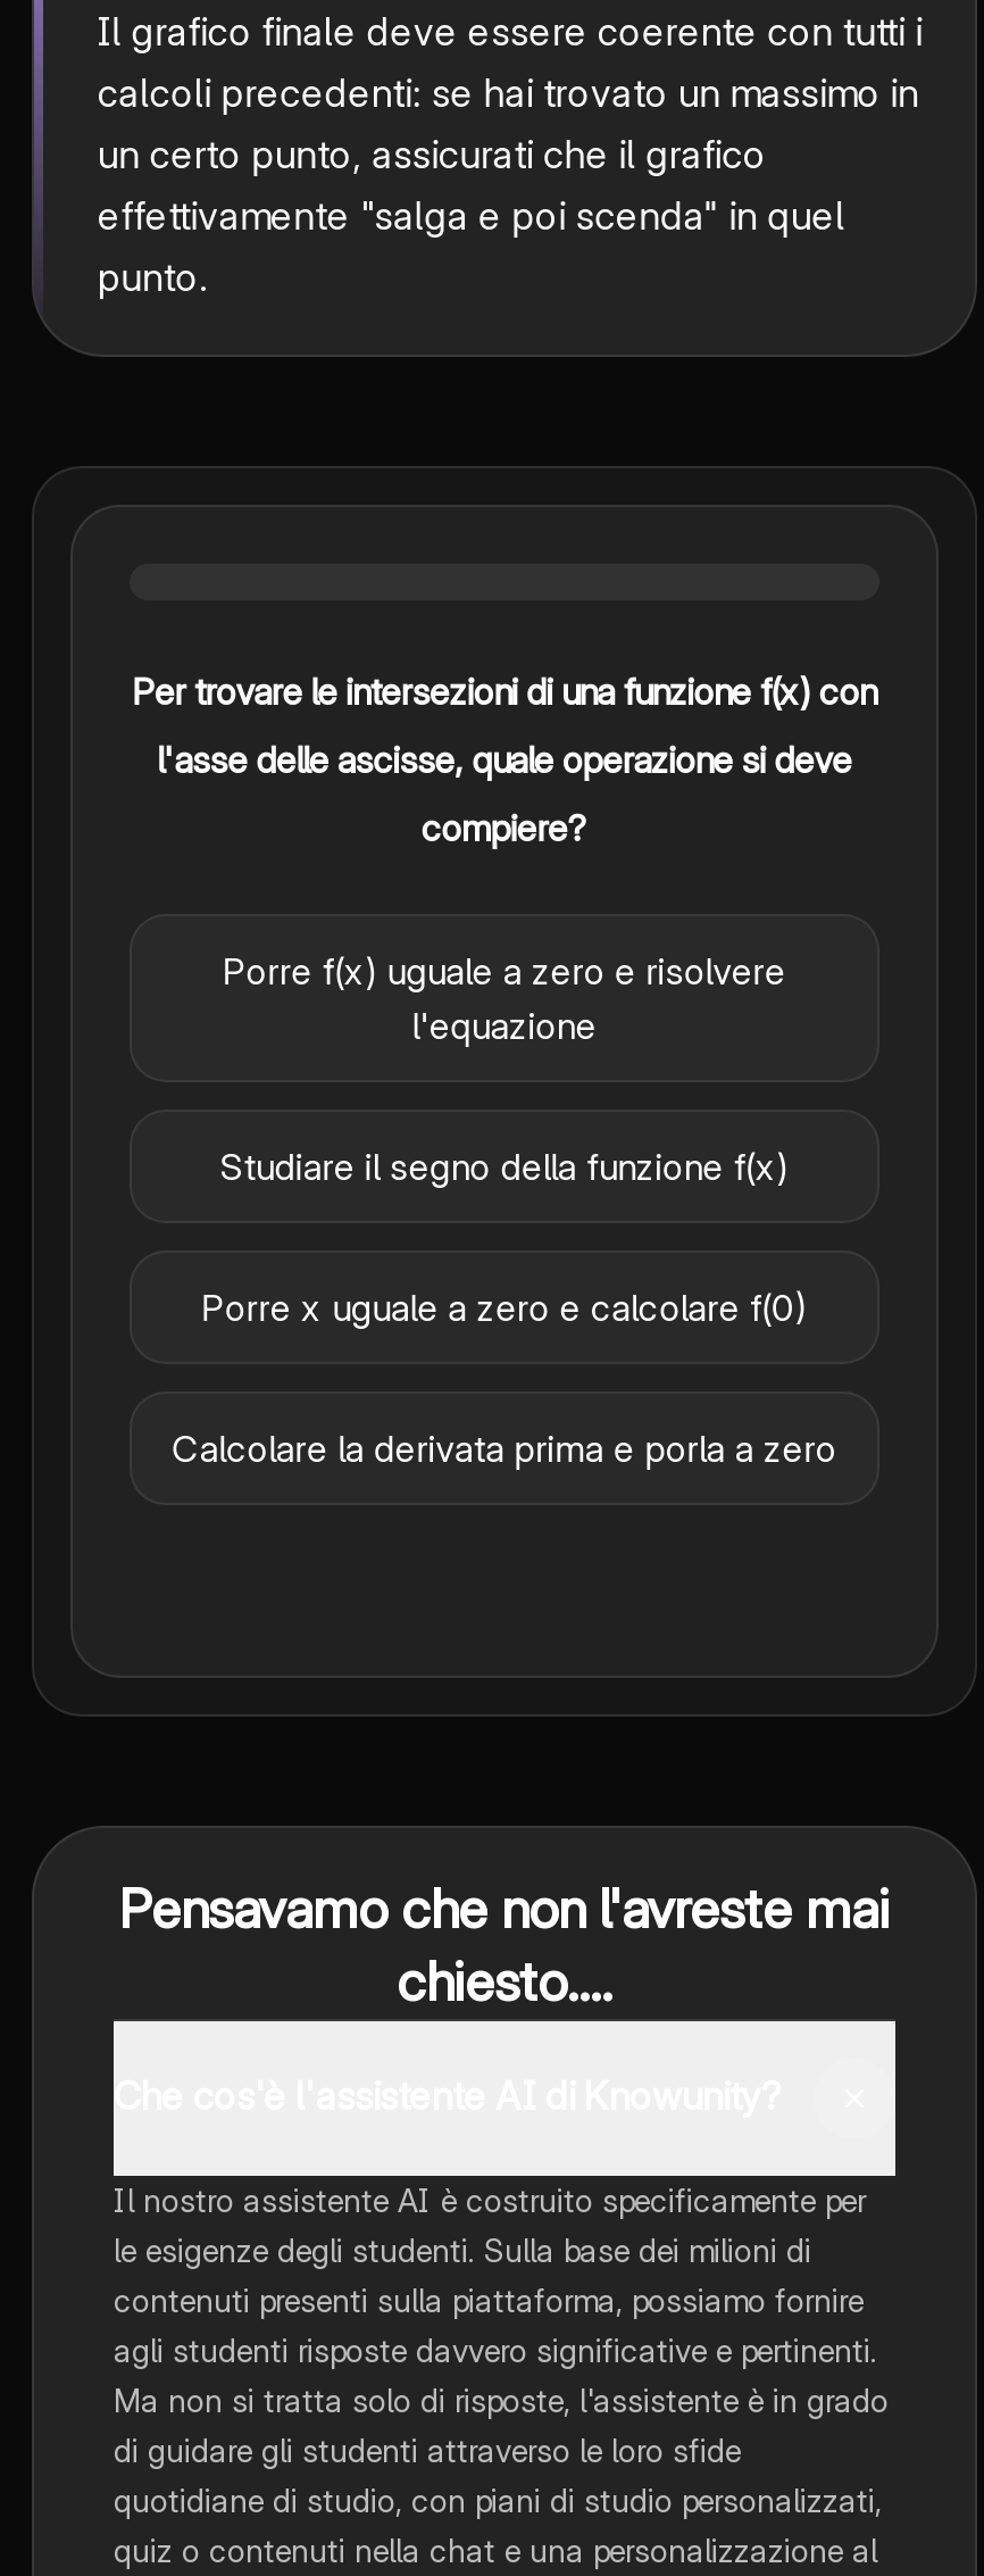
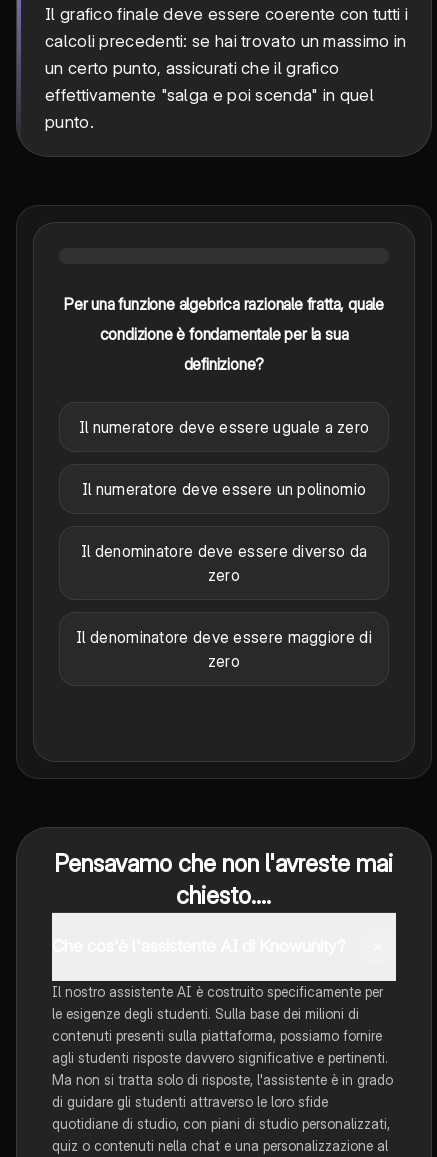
- Per trovare le intersezioni di una funzione f(x) con
+ Per una funzione algebrica razionale fratta, quale

- l'asse delle ascisse, quale operazione si deve
+ condizione è fondamentale per la sua

- compiere?
+ definizione?

- Porre f(x) uguale a zero e risolvere
- l'equazione
+ Il numeratore deve essere uguale a zero

- Studiare il segno della funzione f(x)
+ Il numeratore deve essere un polinomio

- Porre x uguale a zero e calcolare f(0)
+ Il denominatore deve essere diverso da
+ zero

- Calcolare la derivata prima e porla a zero
+ Il denominatore deve essere maggiore di
+ zero
